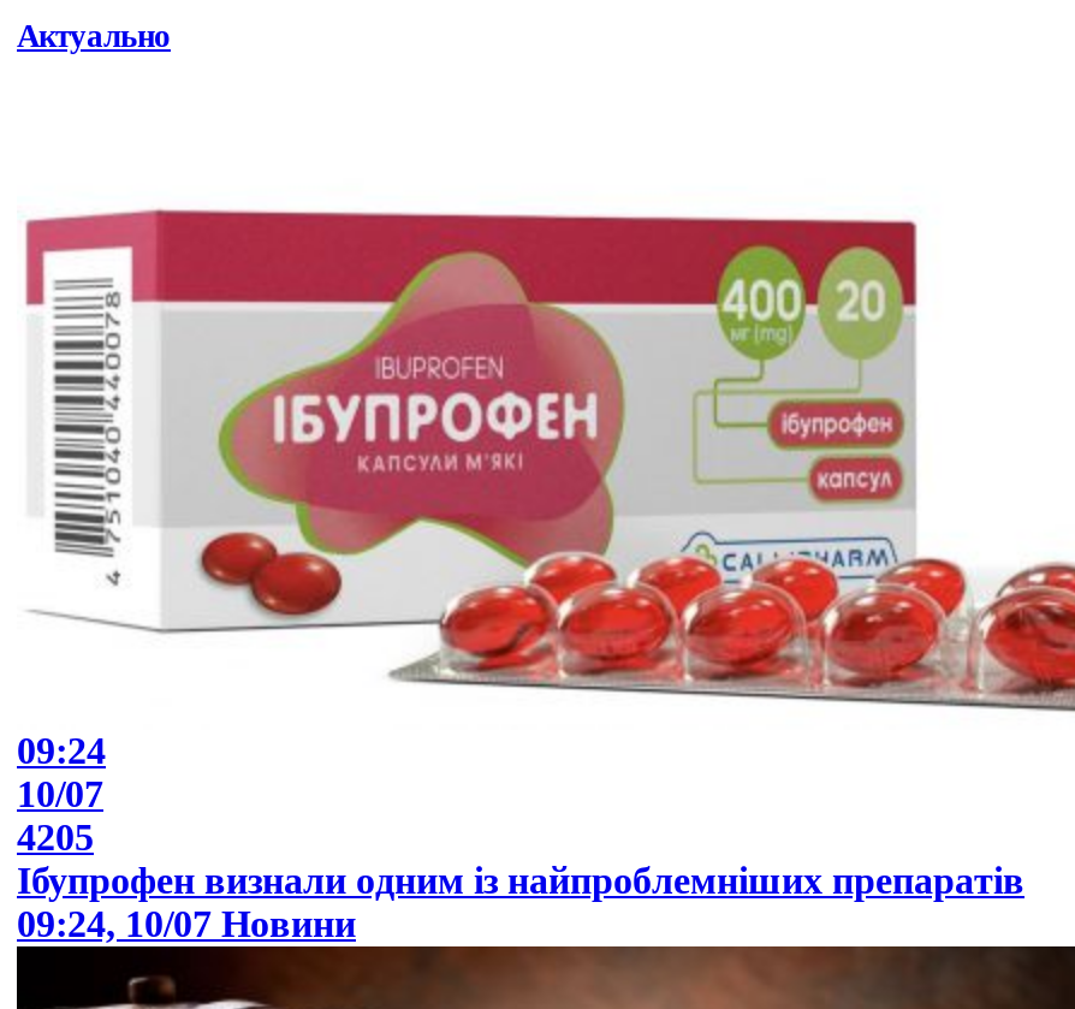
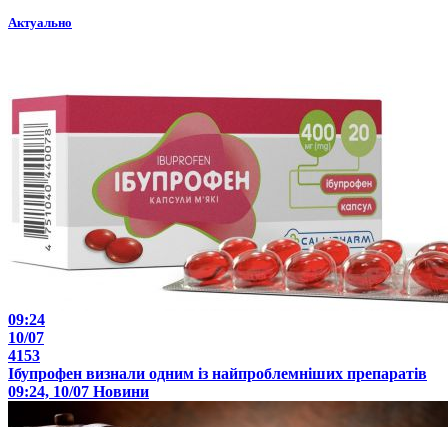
- 4205
+ 4153
